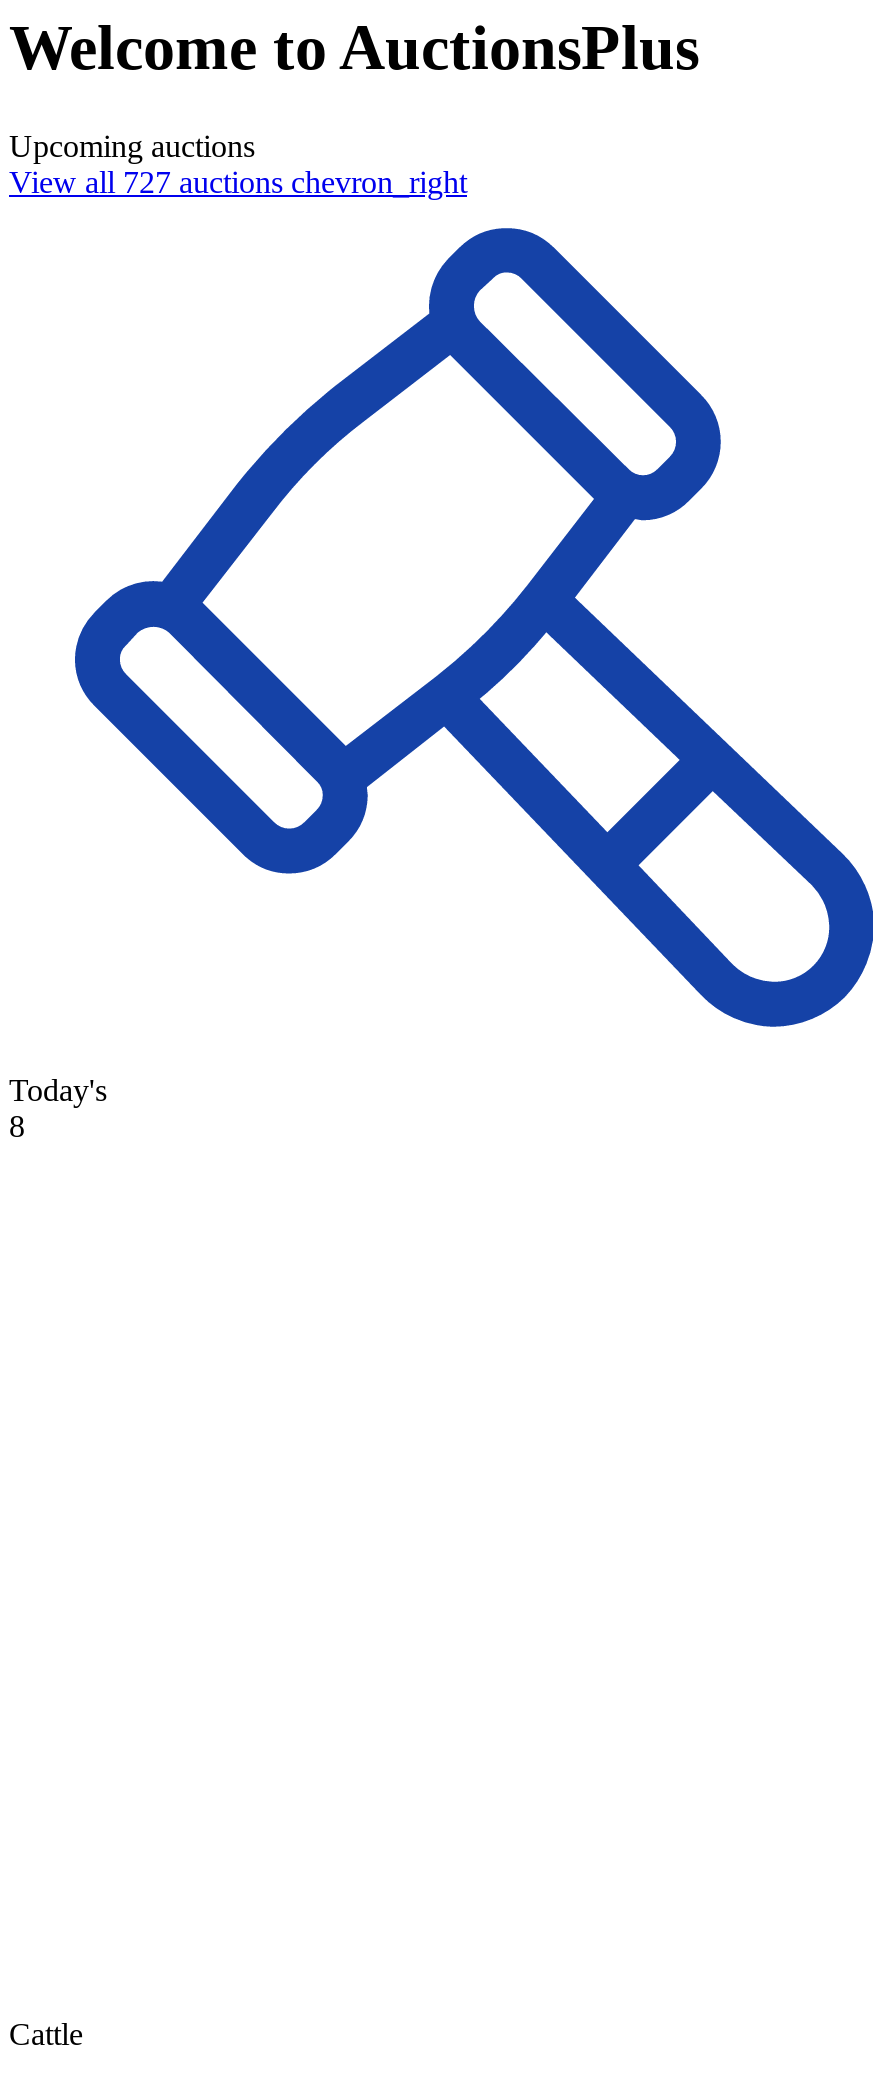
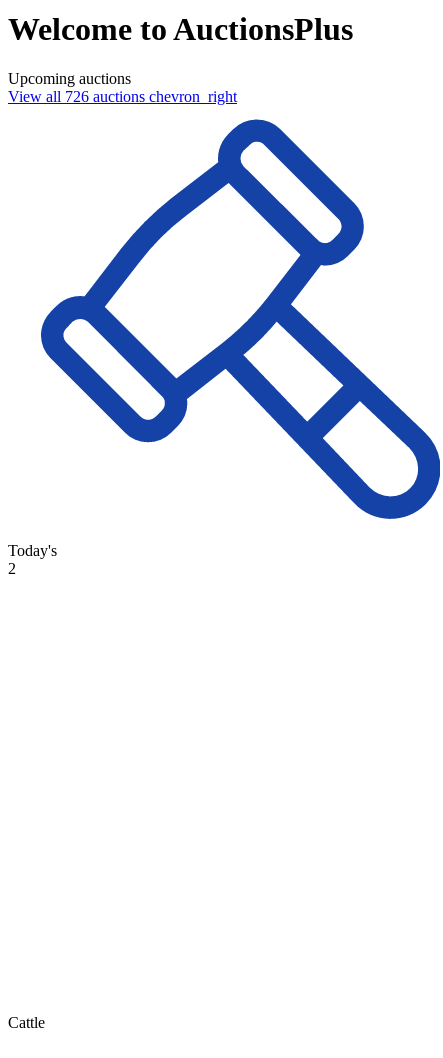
- View all 727 auctions chevron_right
+ View all 726 auctions chevron_right

- 8
+ 2
